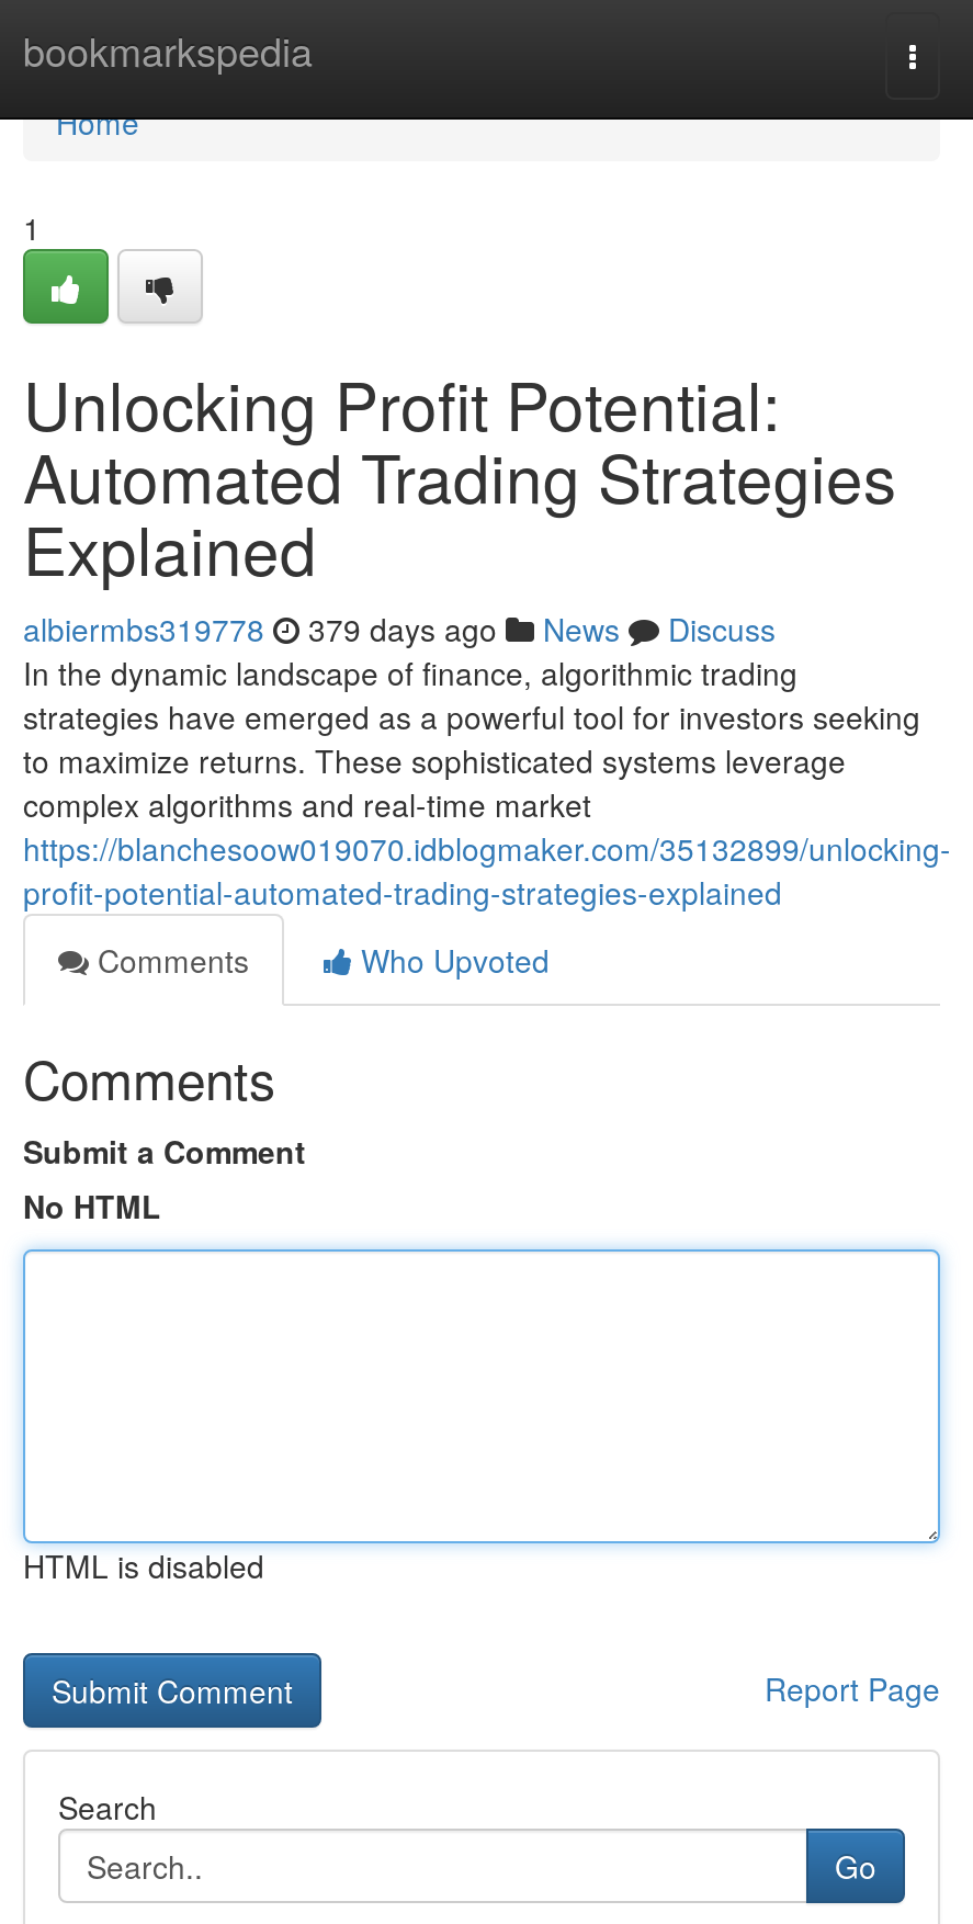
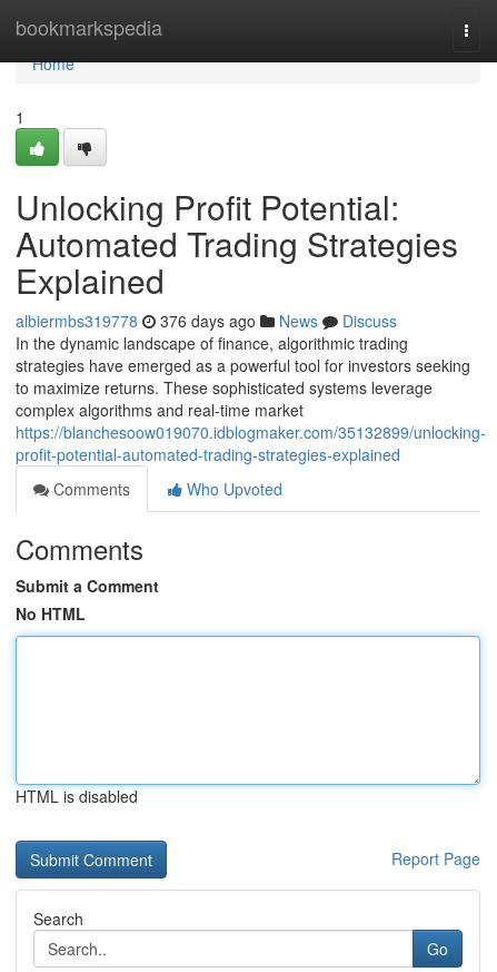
- albiermbs319778 379 days ago News Discuss
+ albiermbs319778 376 days ago News Discuss
